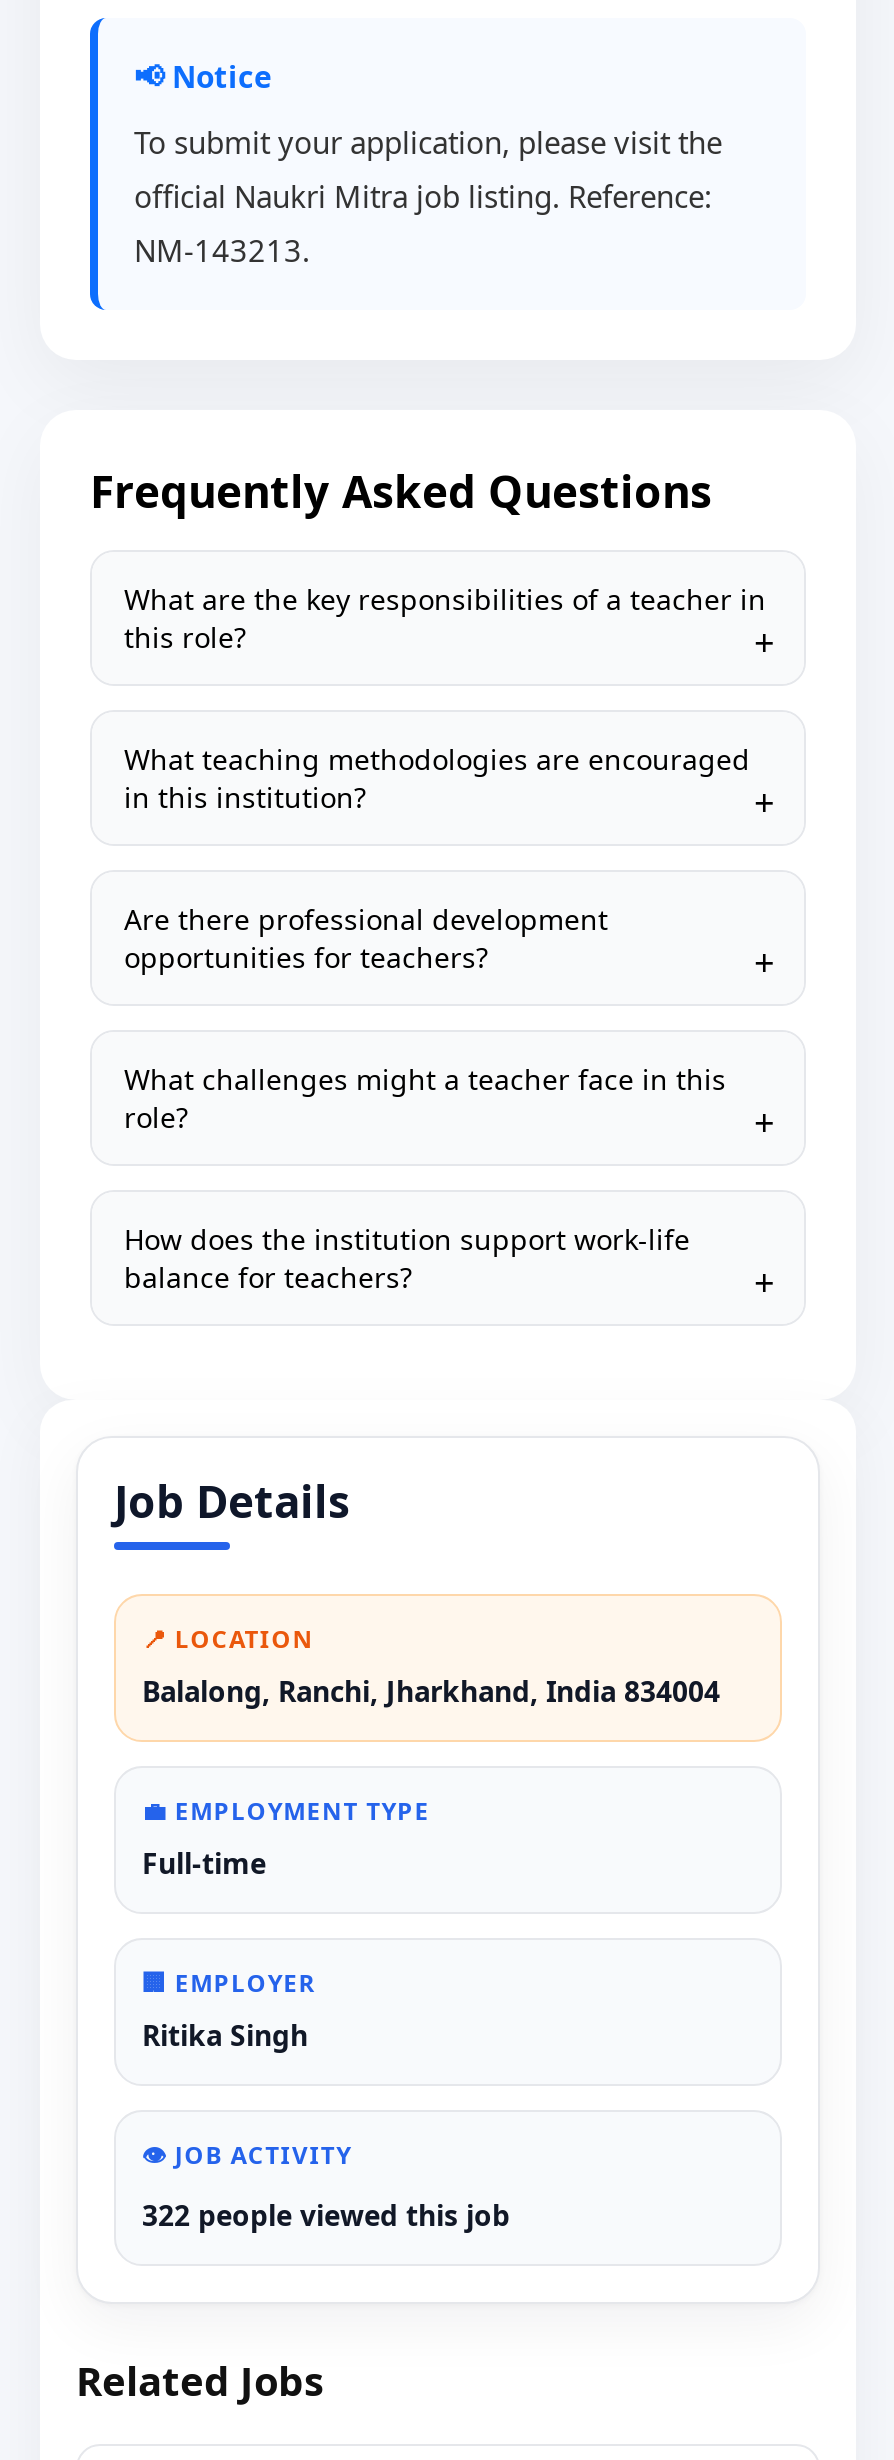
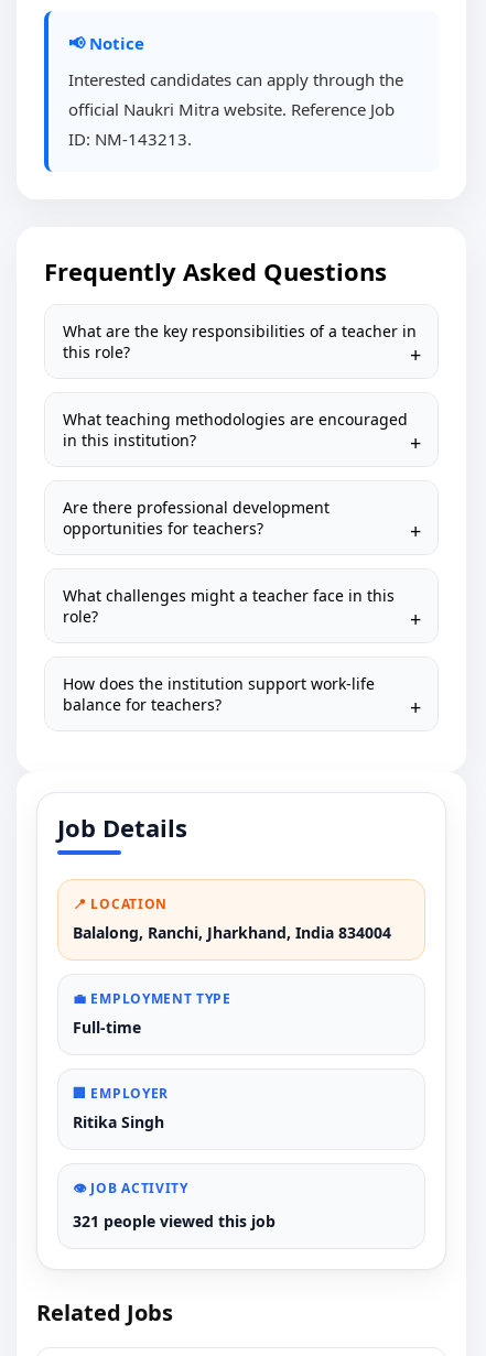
- To submit your application, please visit the
- official Naukri Mitra job listing. Reference:
- NM-143213.
+ Interested candidates can apply through the
+ official Naukri Mitra website. Reference Job
+ ID: NM-143213.

- 322 people viewed this job
+ 321 people viewed this job
